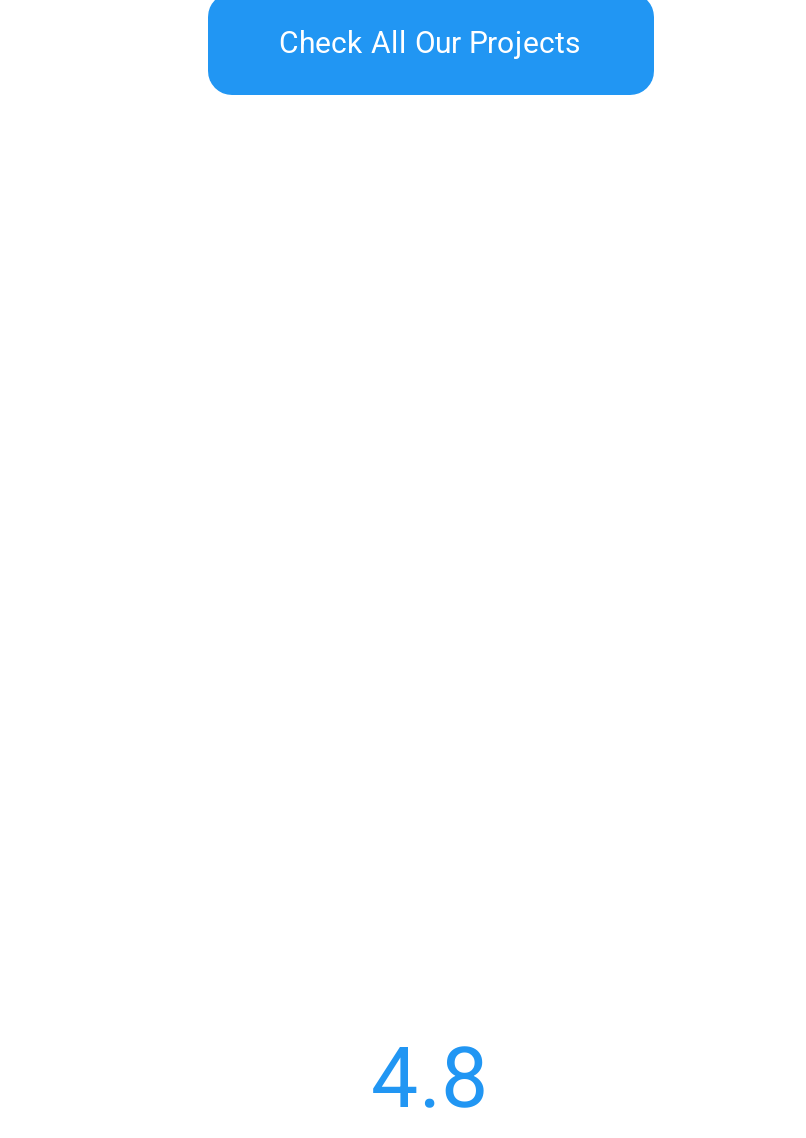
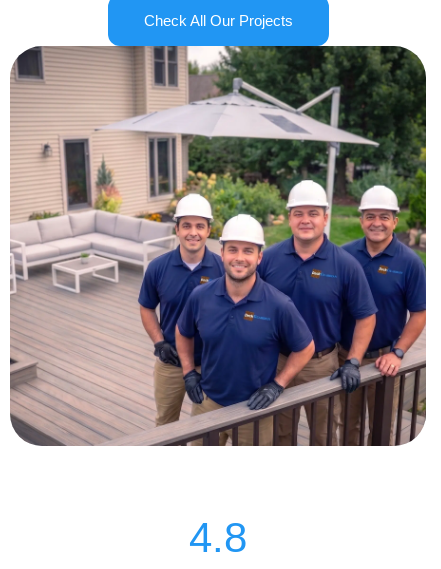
+ [image]
